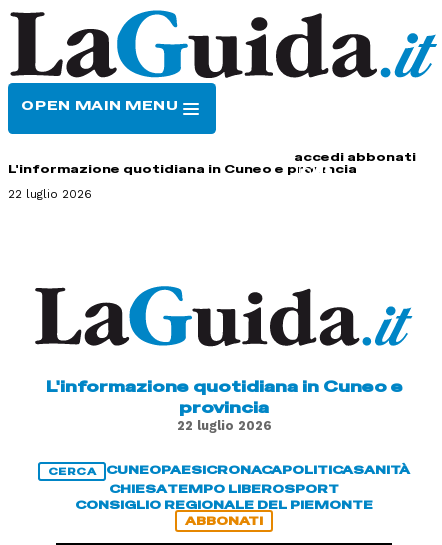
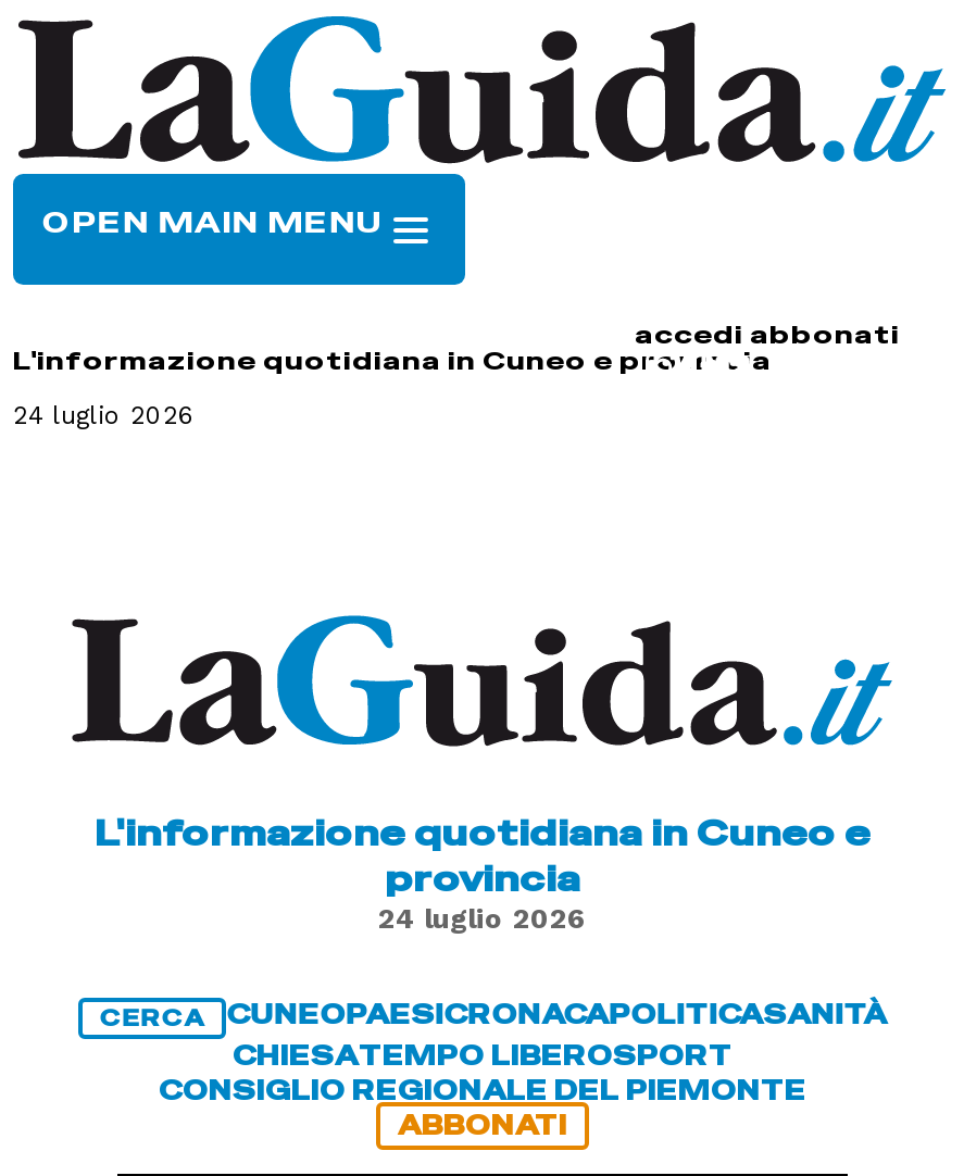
- 22 luglio 2026
+ 24 luglio 2026

- 22 luglio 2026
+ 24 luglio 2026
